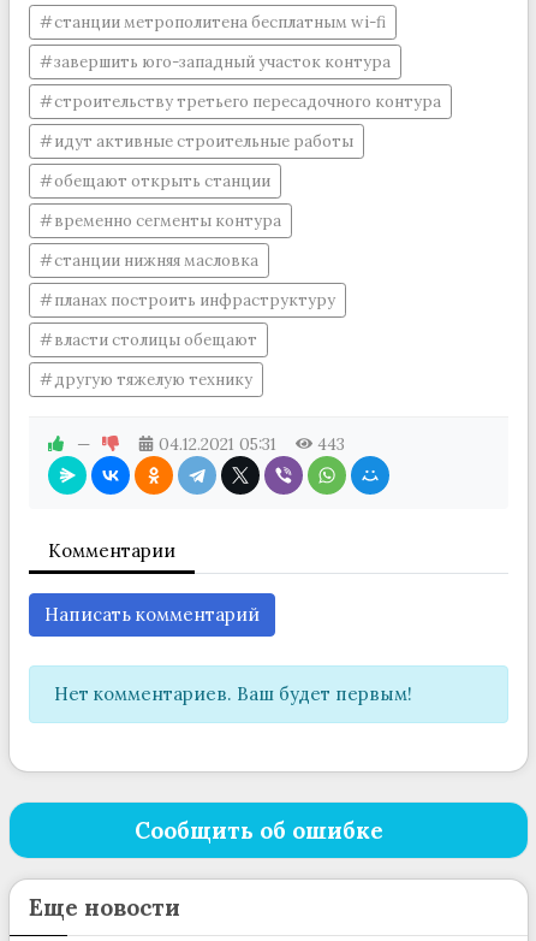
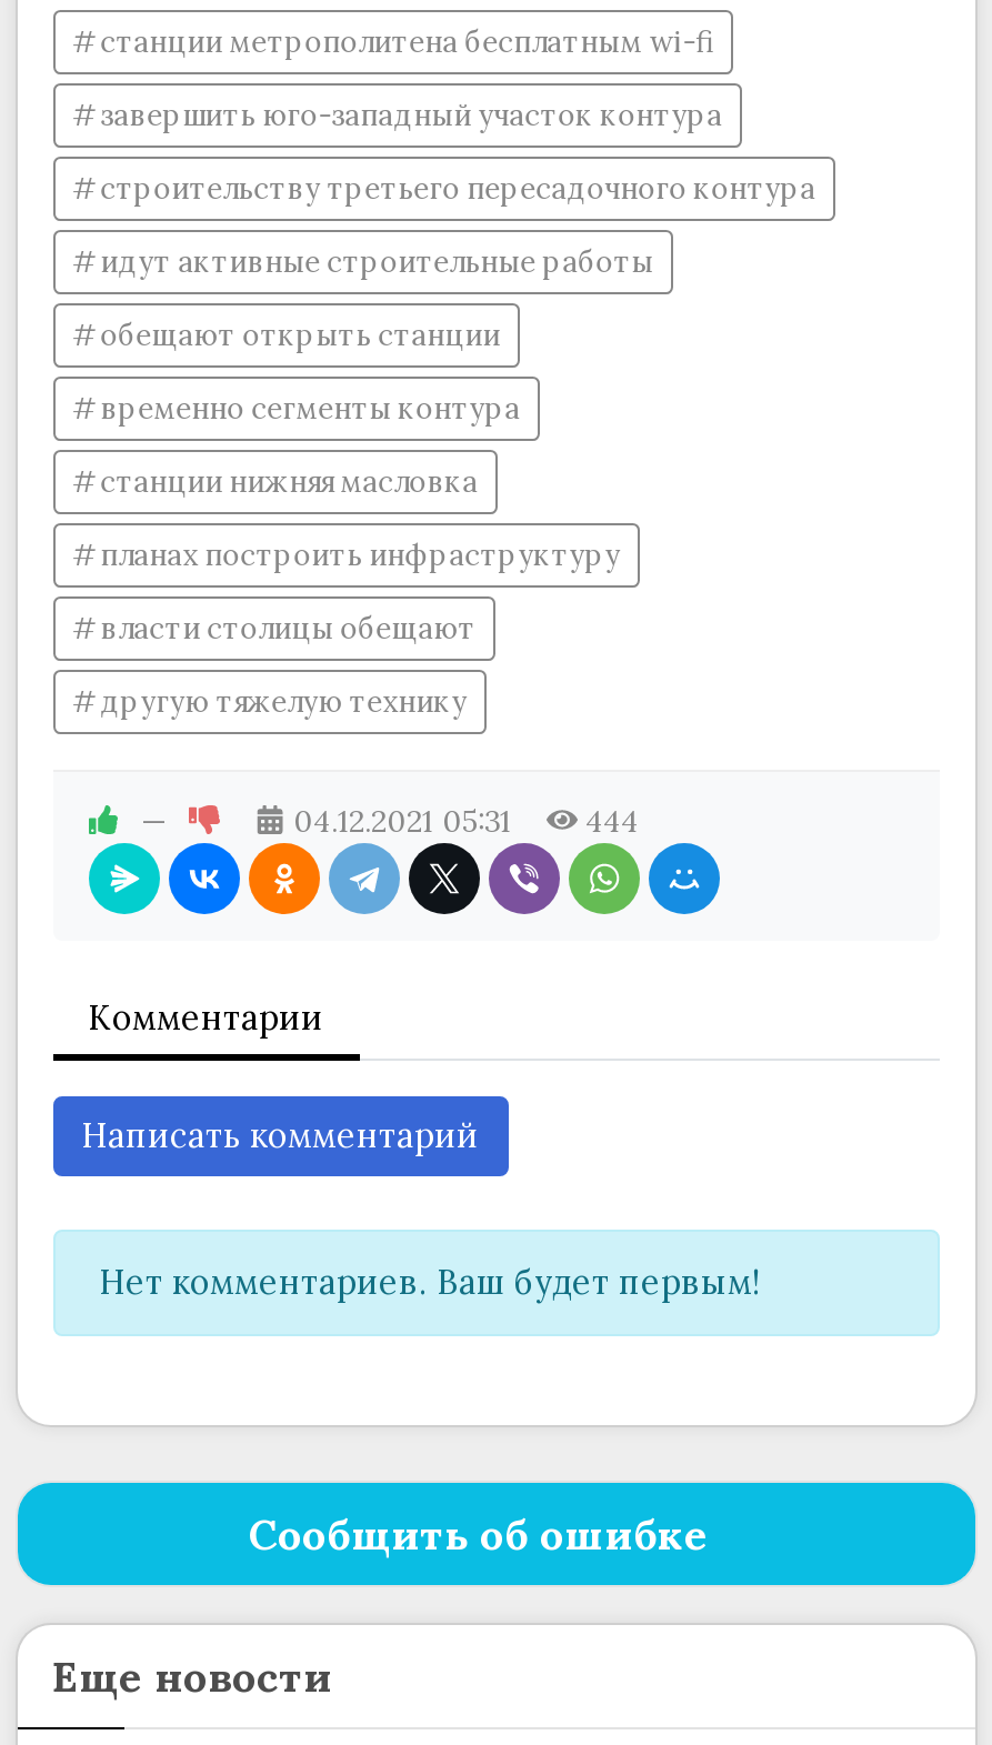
- 04.12.2021 05:31 443
+ 04.12.2021 05:31 444
